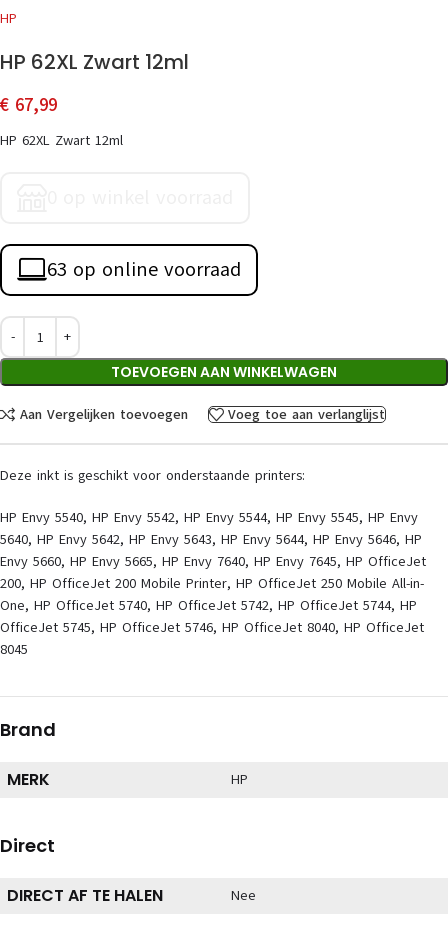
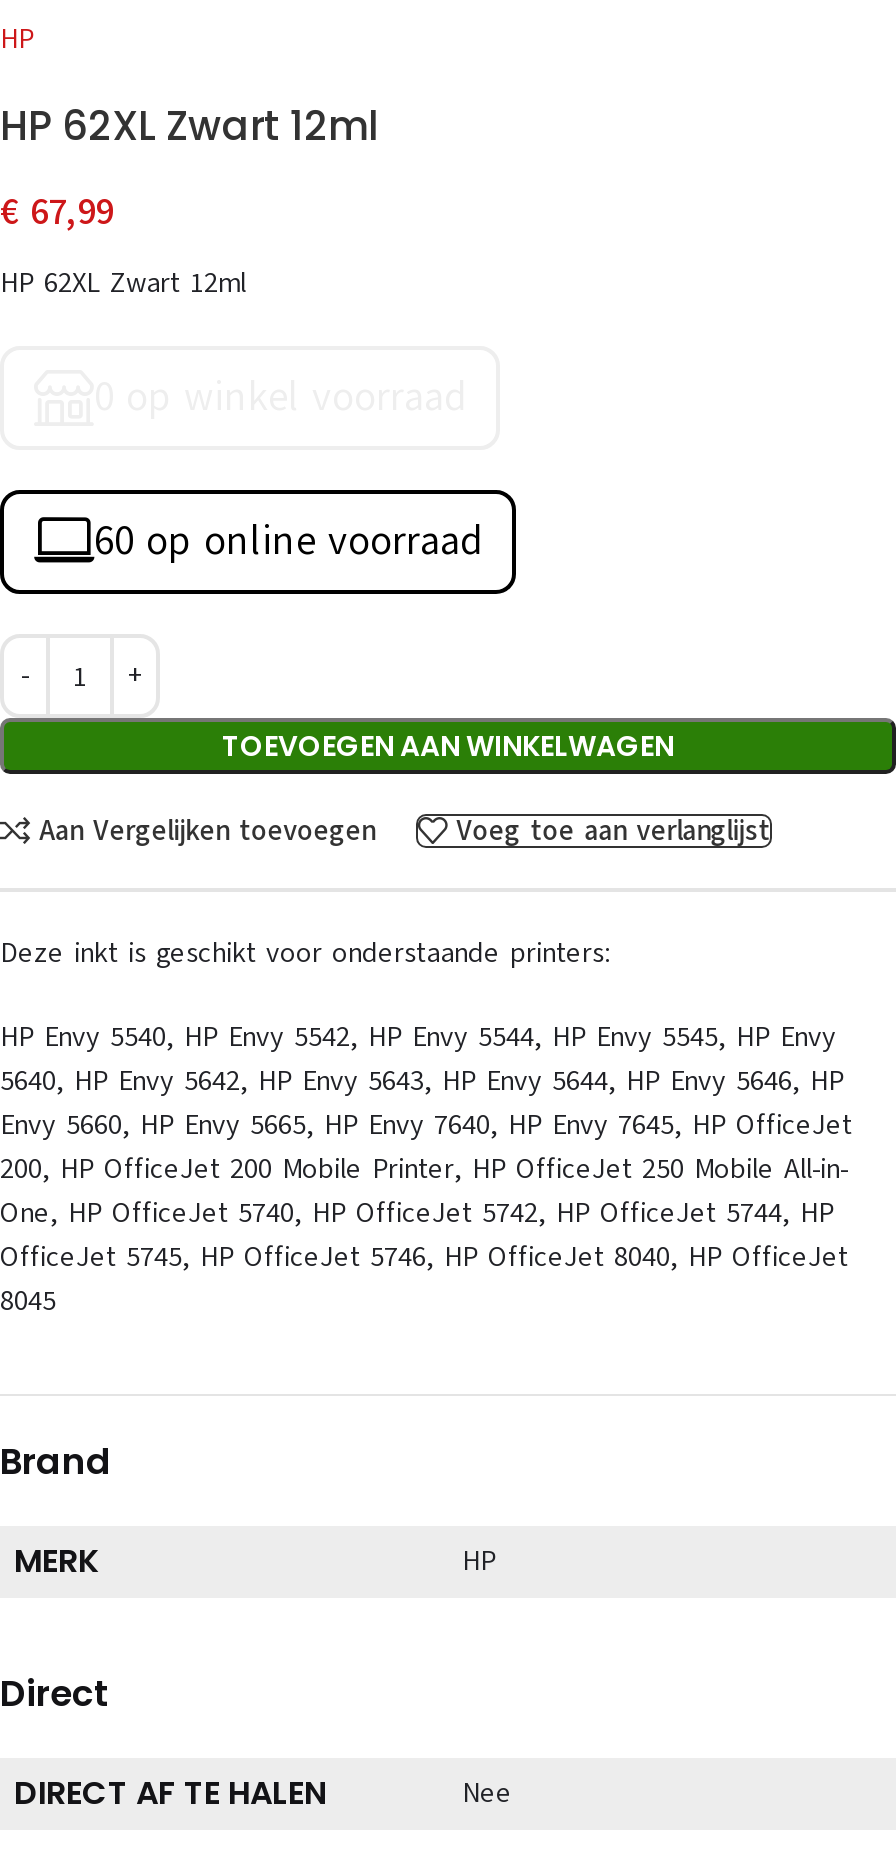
- 63 op online voorraad
+ 60 op online voorraad
